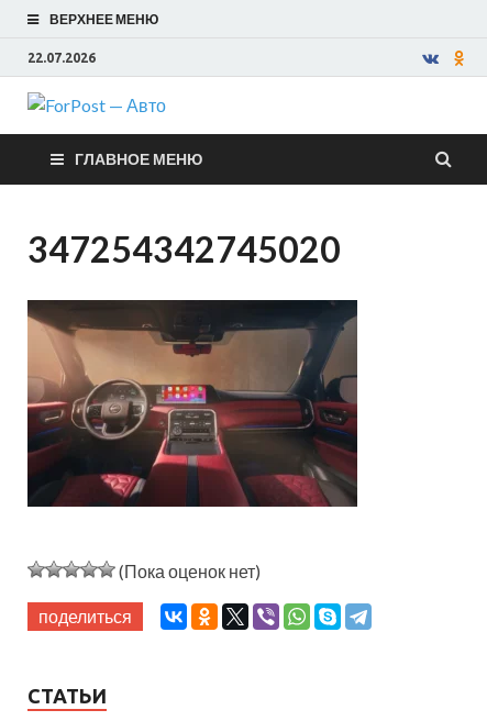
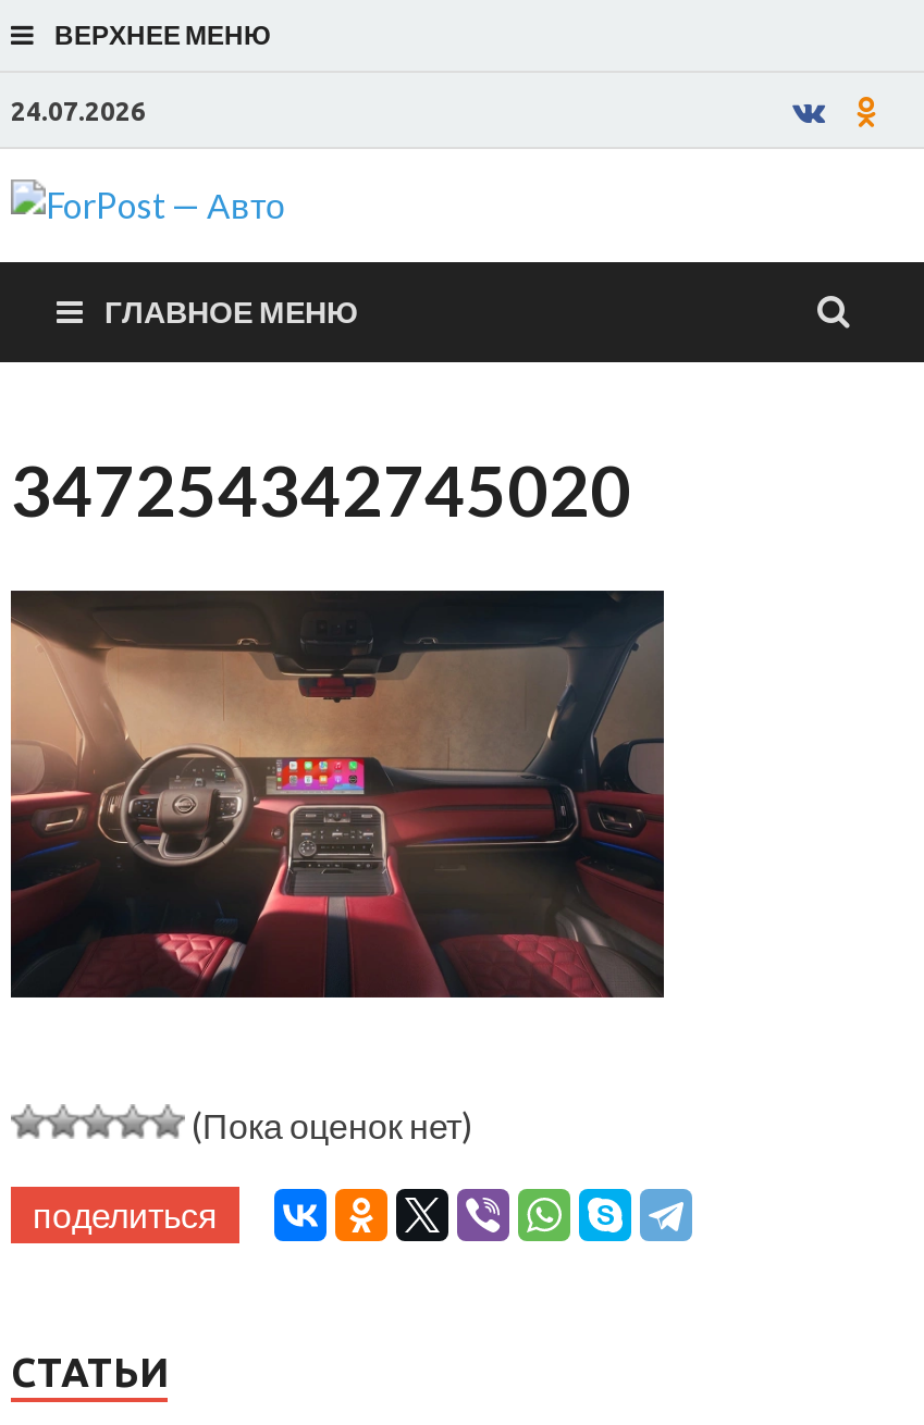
- 22.07.2026
+ 24.07.2026
